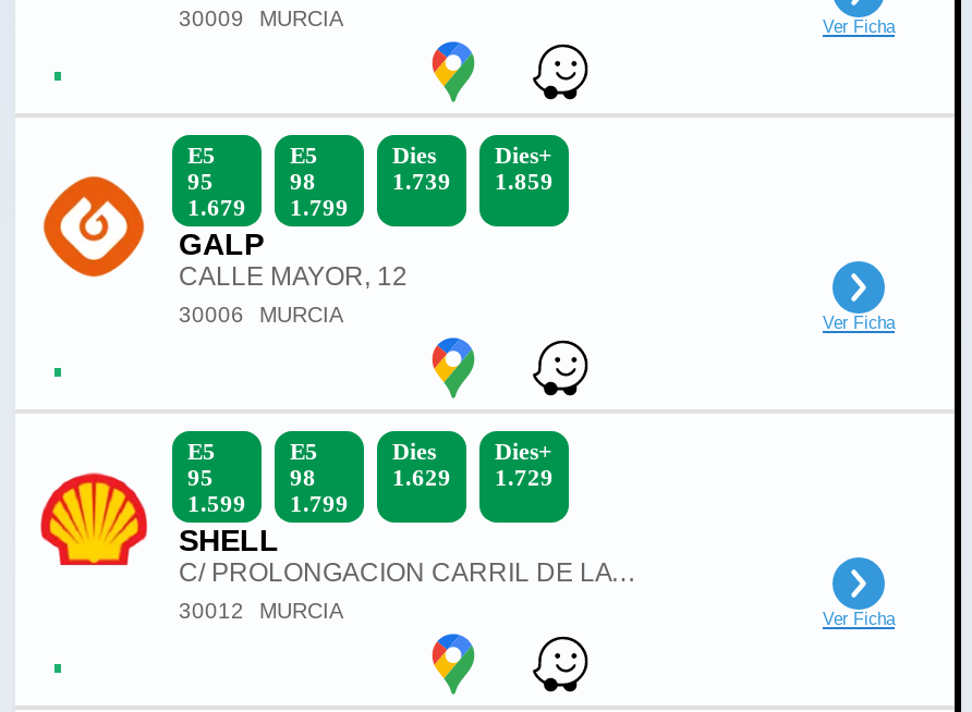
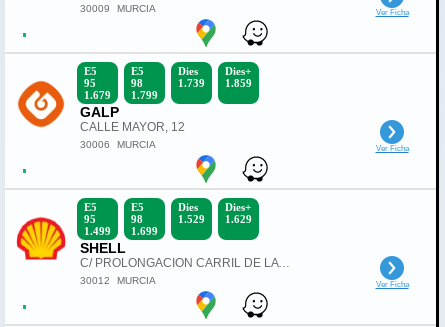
- 1.629
+ 1.529

- 1.729
+ 1.629

- 1.599
+ 1.499

- 1.799
+ 1.699
